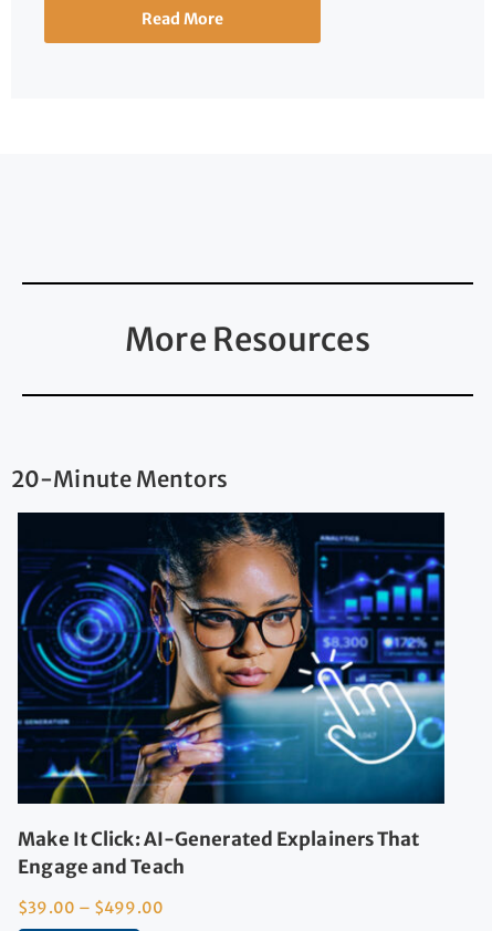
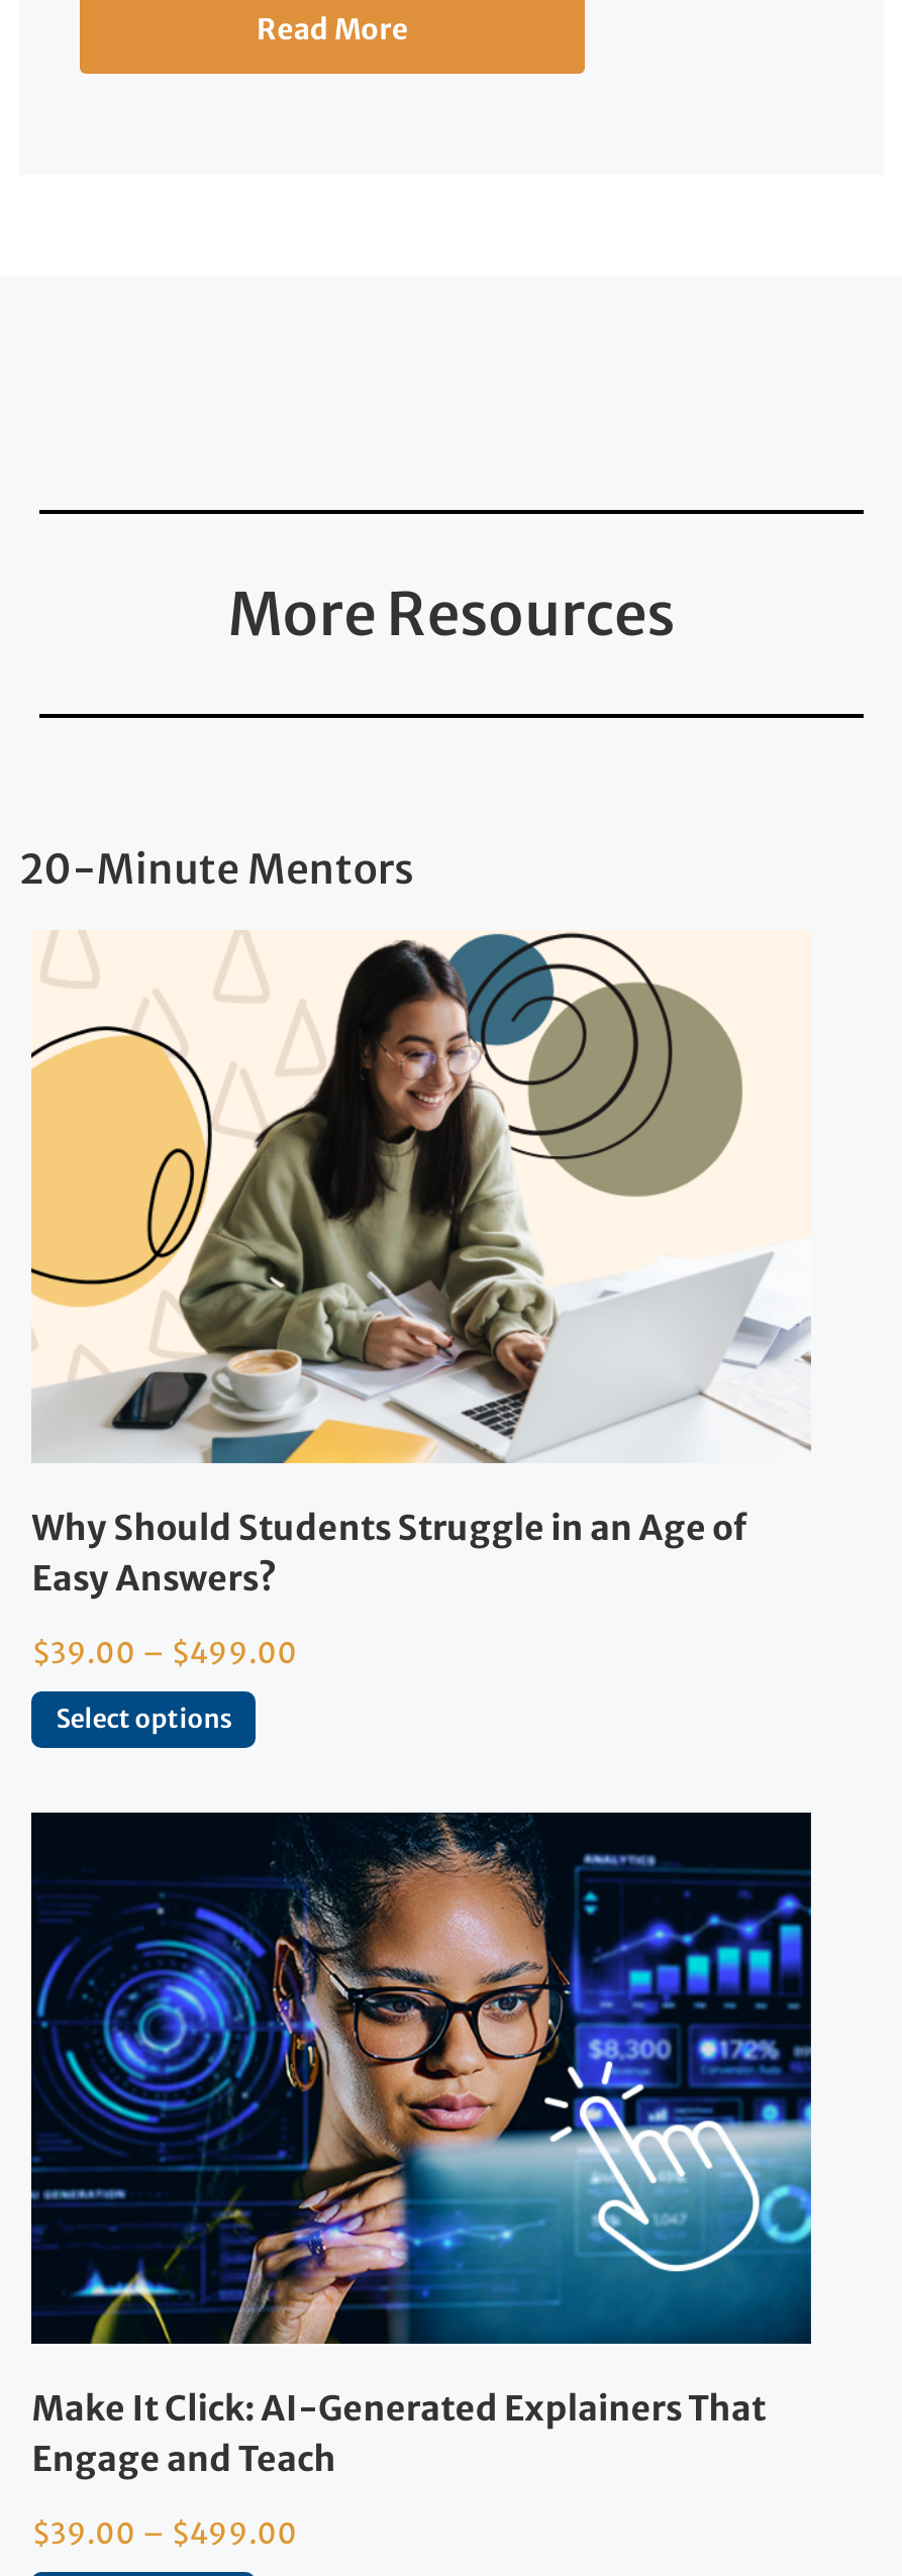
+ [image]
+ Why Should Students Struggle in an Age of
+ Easy Answers?
+ $39.00 – $499.00
+ Select options
